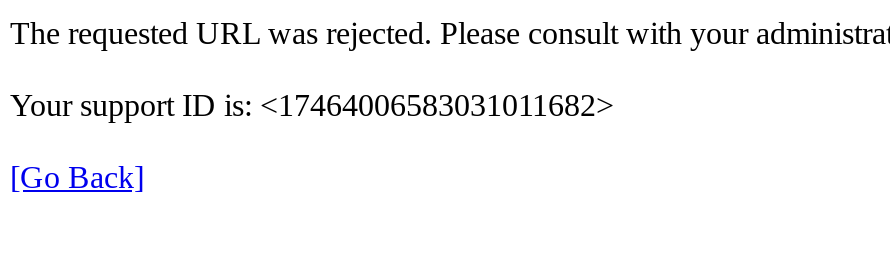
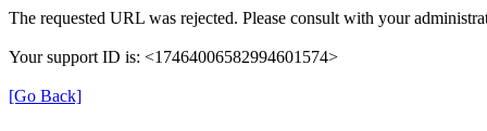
- Your support ID is: <17464006583031011682>
+ Your support ID is: <17464006582994601574>
